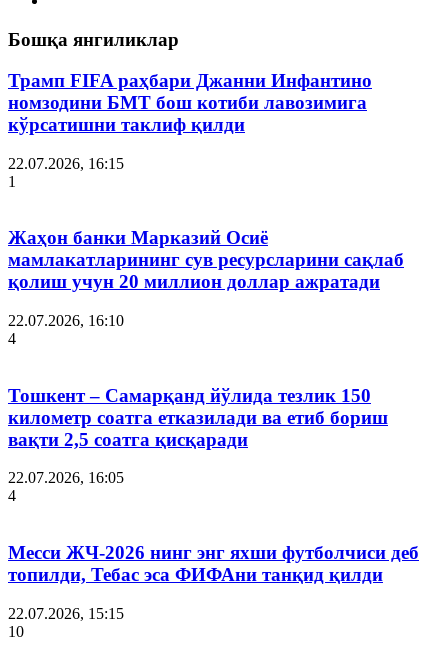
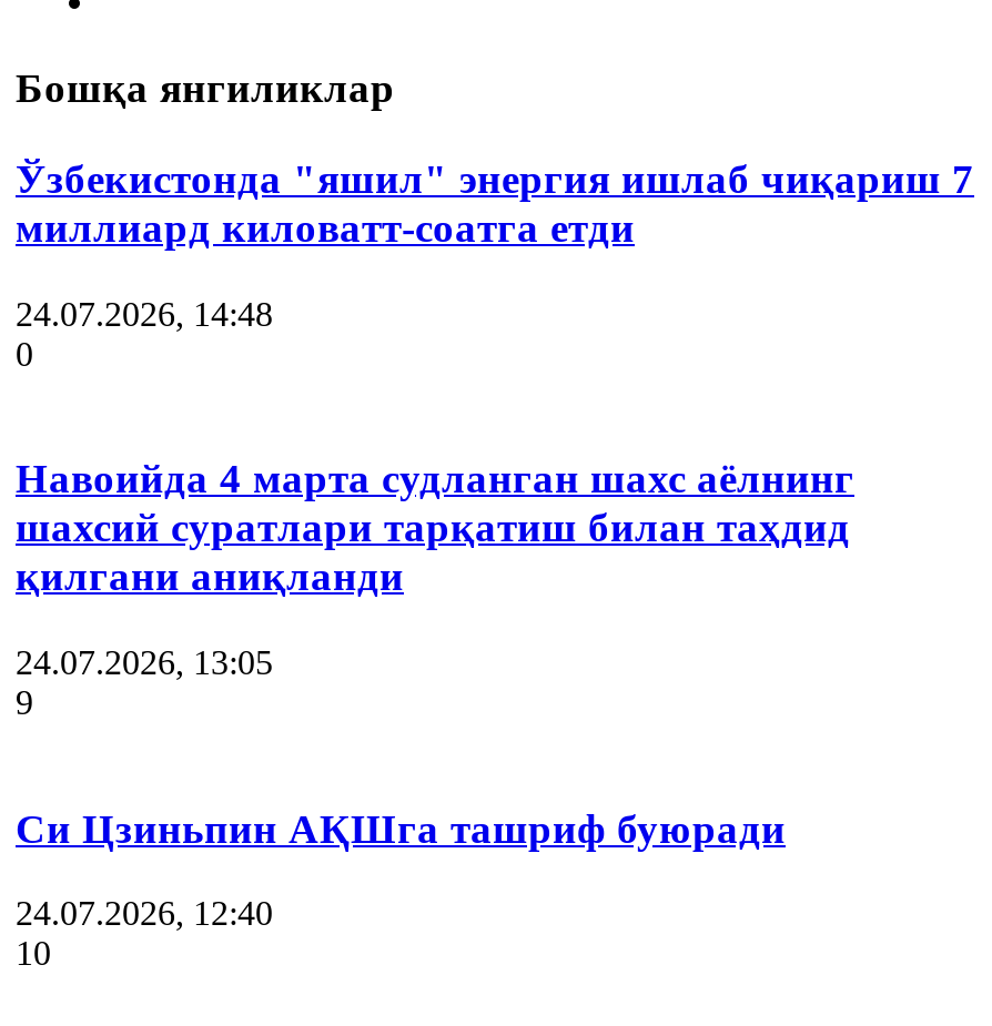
- Трамп FIFA раҳбари Джанни Инфантино
- номзодини БМТ бош котиби лавозимига
- кўрсатишни таклиф қилди
- 22.07.2026, 16:15
- 1
- Жаҳон банки Марказий Осиё
- мамлакатларининг сув ресурсларини сақлаб
- қолиш учун 20 миллион доллар ажратади
- 22.07.2026, 16:10
- 4
- Тошкент – Самарқанд йўлида тезлик 150
- километр соатга етказилади ва етиб бориш
- вақти 2,5 соатга қисқаради
- 22.07.2026, 16:05
- 4
- Месси ЖЧ-2026 нинг энг яхши футболчиси деб
- топилди, Тебас эса ФИФАни танқид қилди
- 22.07.2026, 15:15
+ Ўзбекистонда "яшил" энергия ишлаб чиқариш 7
+ миллиард киловатт-соатга етди
+ 24.07.2026, 14:48
+ 0
+ Навоийда 4 марта судланган шахс аёлнинг
+ шахсий суратлари тарқатиш билан таҳдид
+ қилгани аниқланди
+ 24.07.2026, 13:05
+ 9
+ Си Цзиньпин АҚШга ташриф буюради
+ 24.07.2026, 12:40
